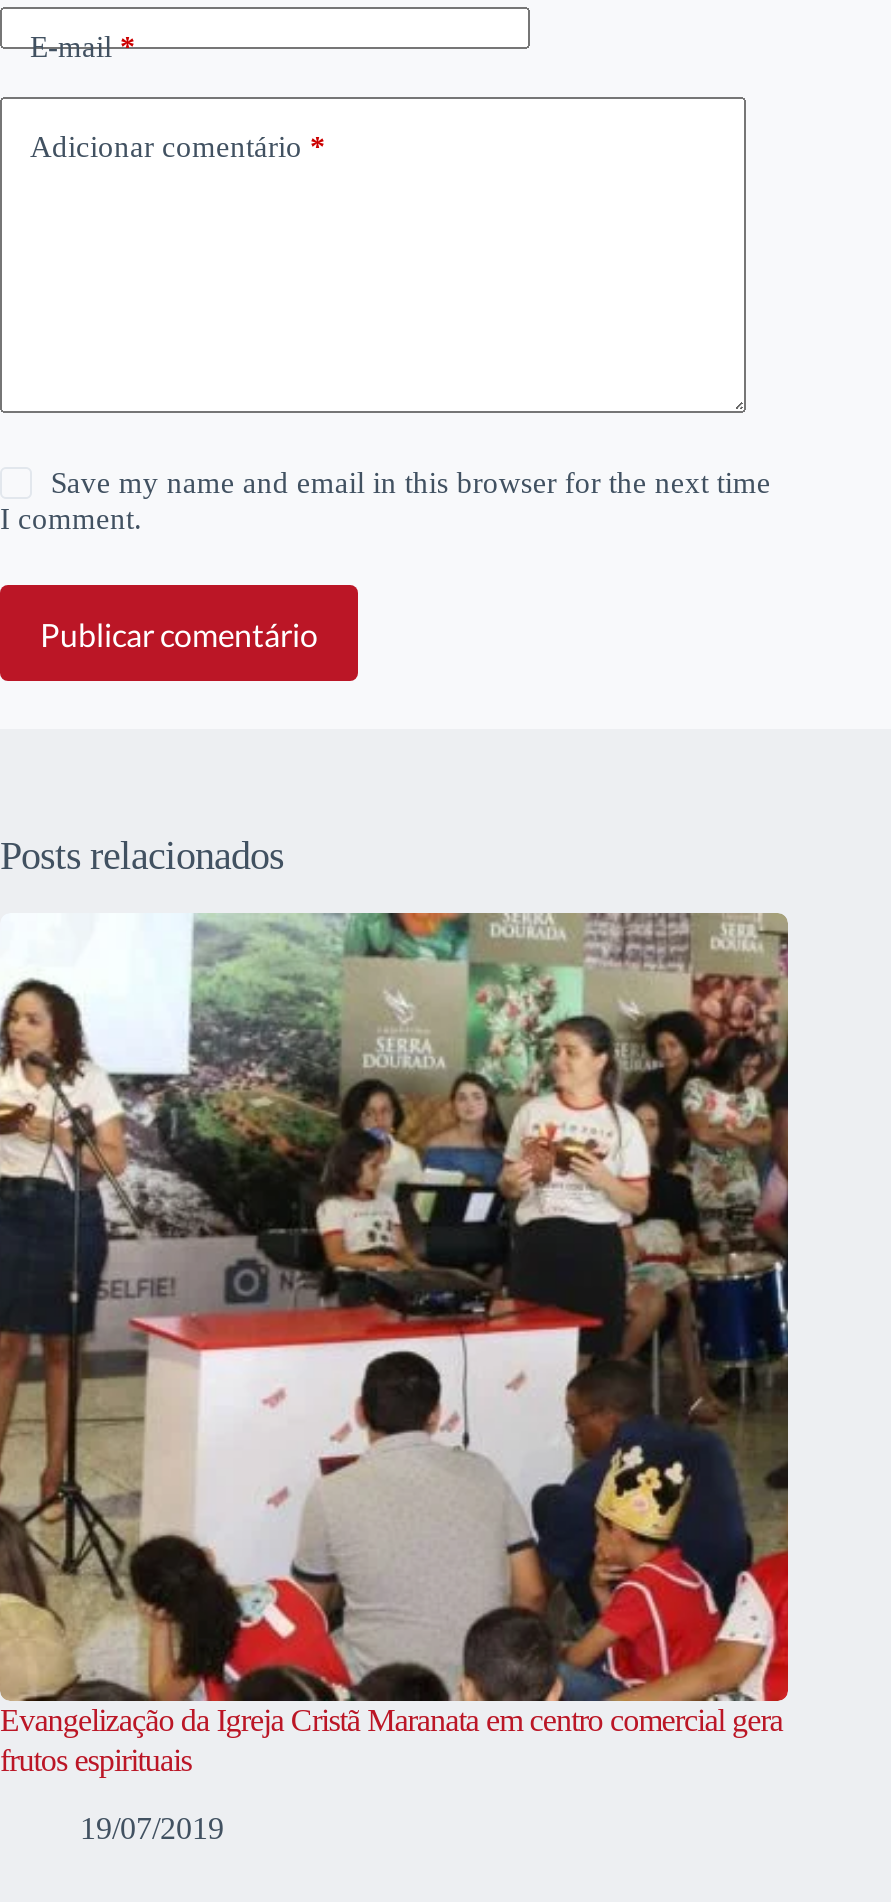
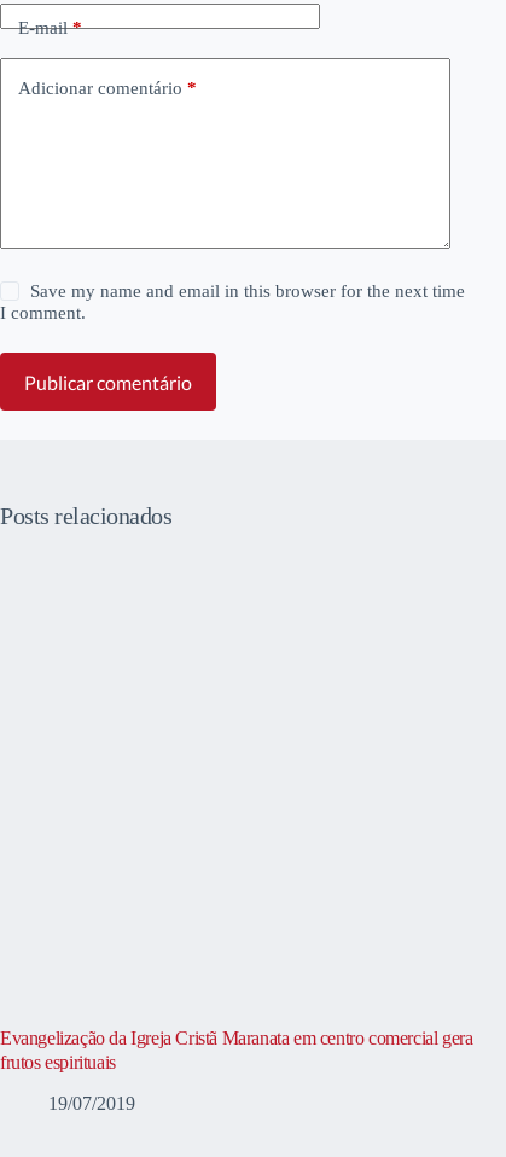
- [image]
